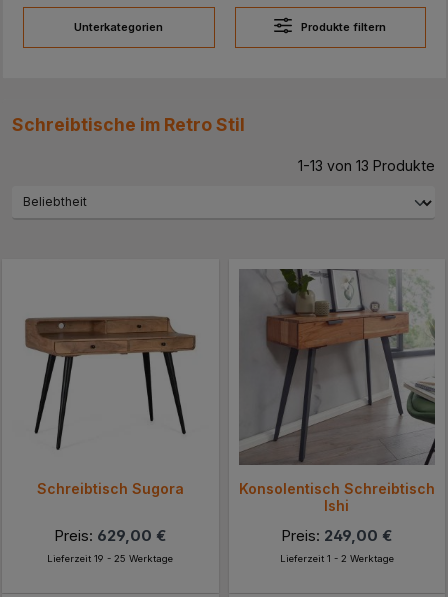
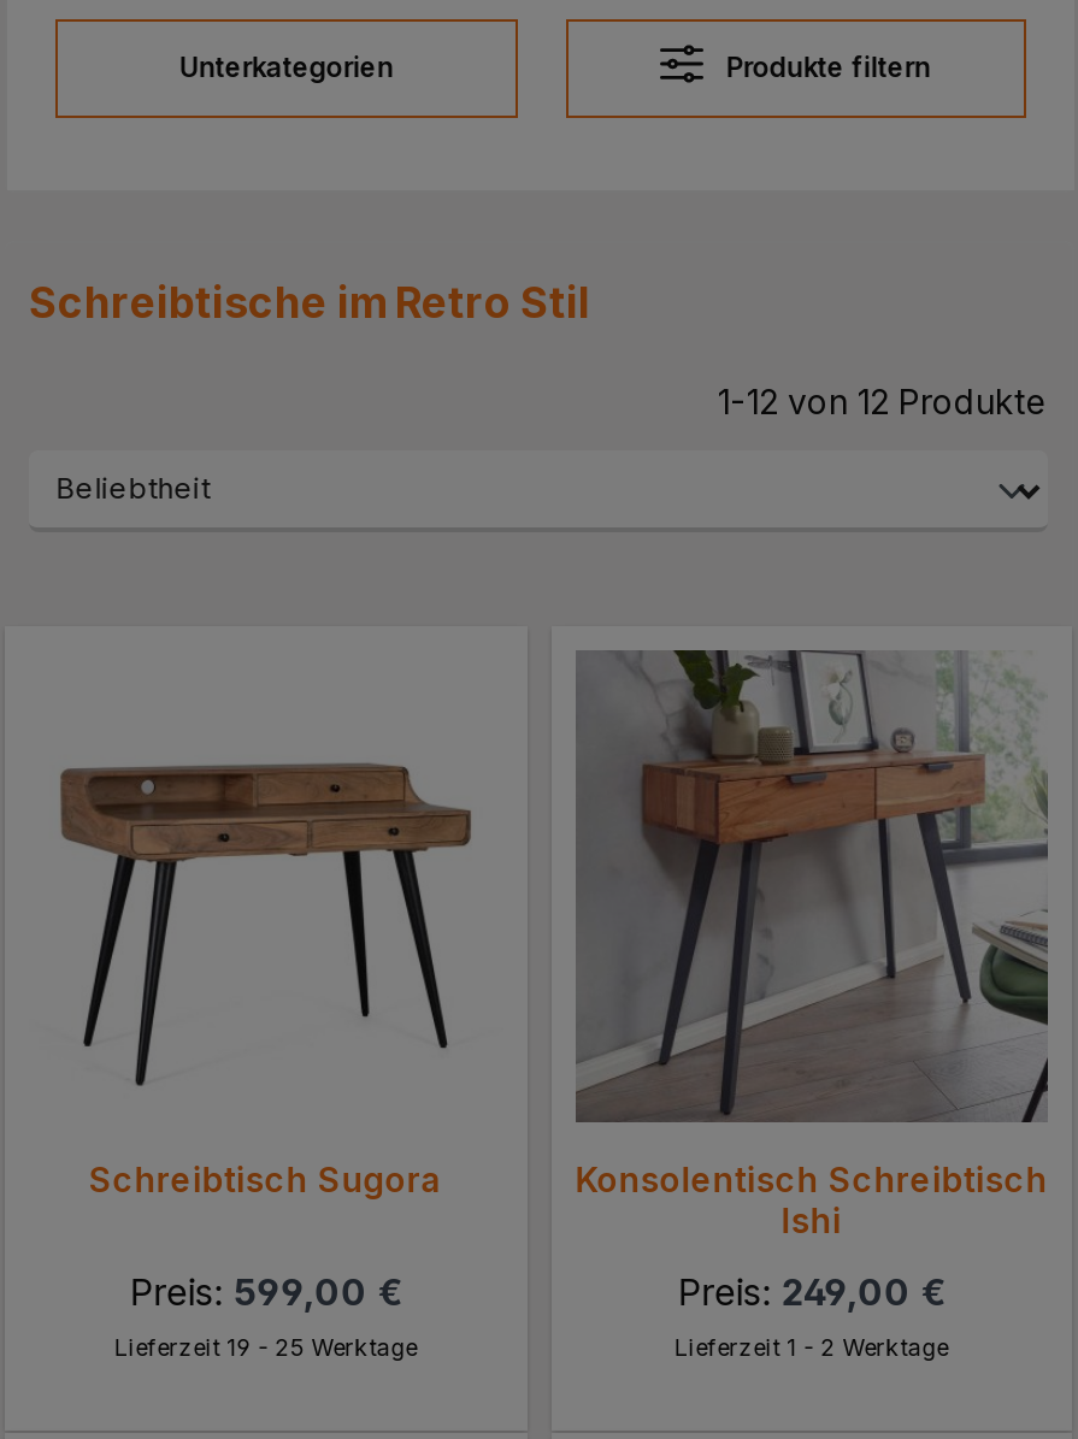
- 1-13 von 13 Produkte
+ 1-12 von 12 Produkte

- Preis: 629,00 €
+ Preis: 599,00 €
